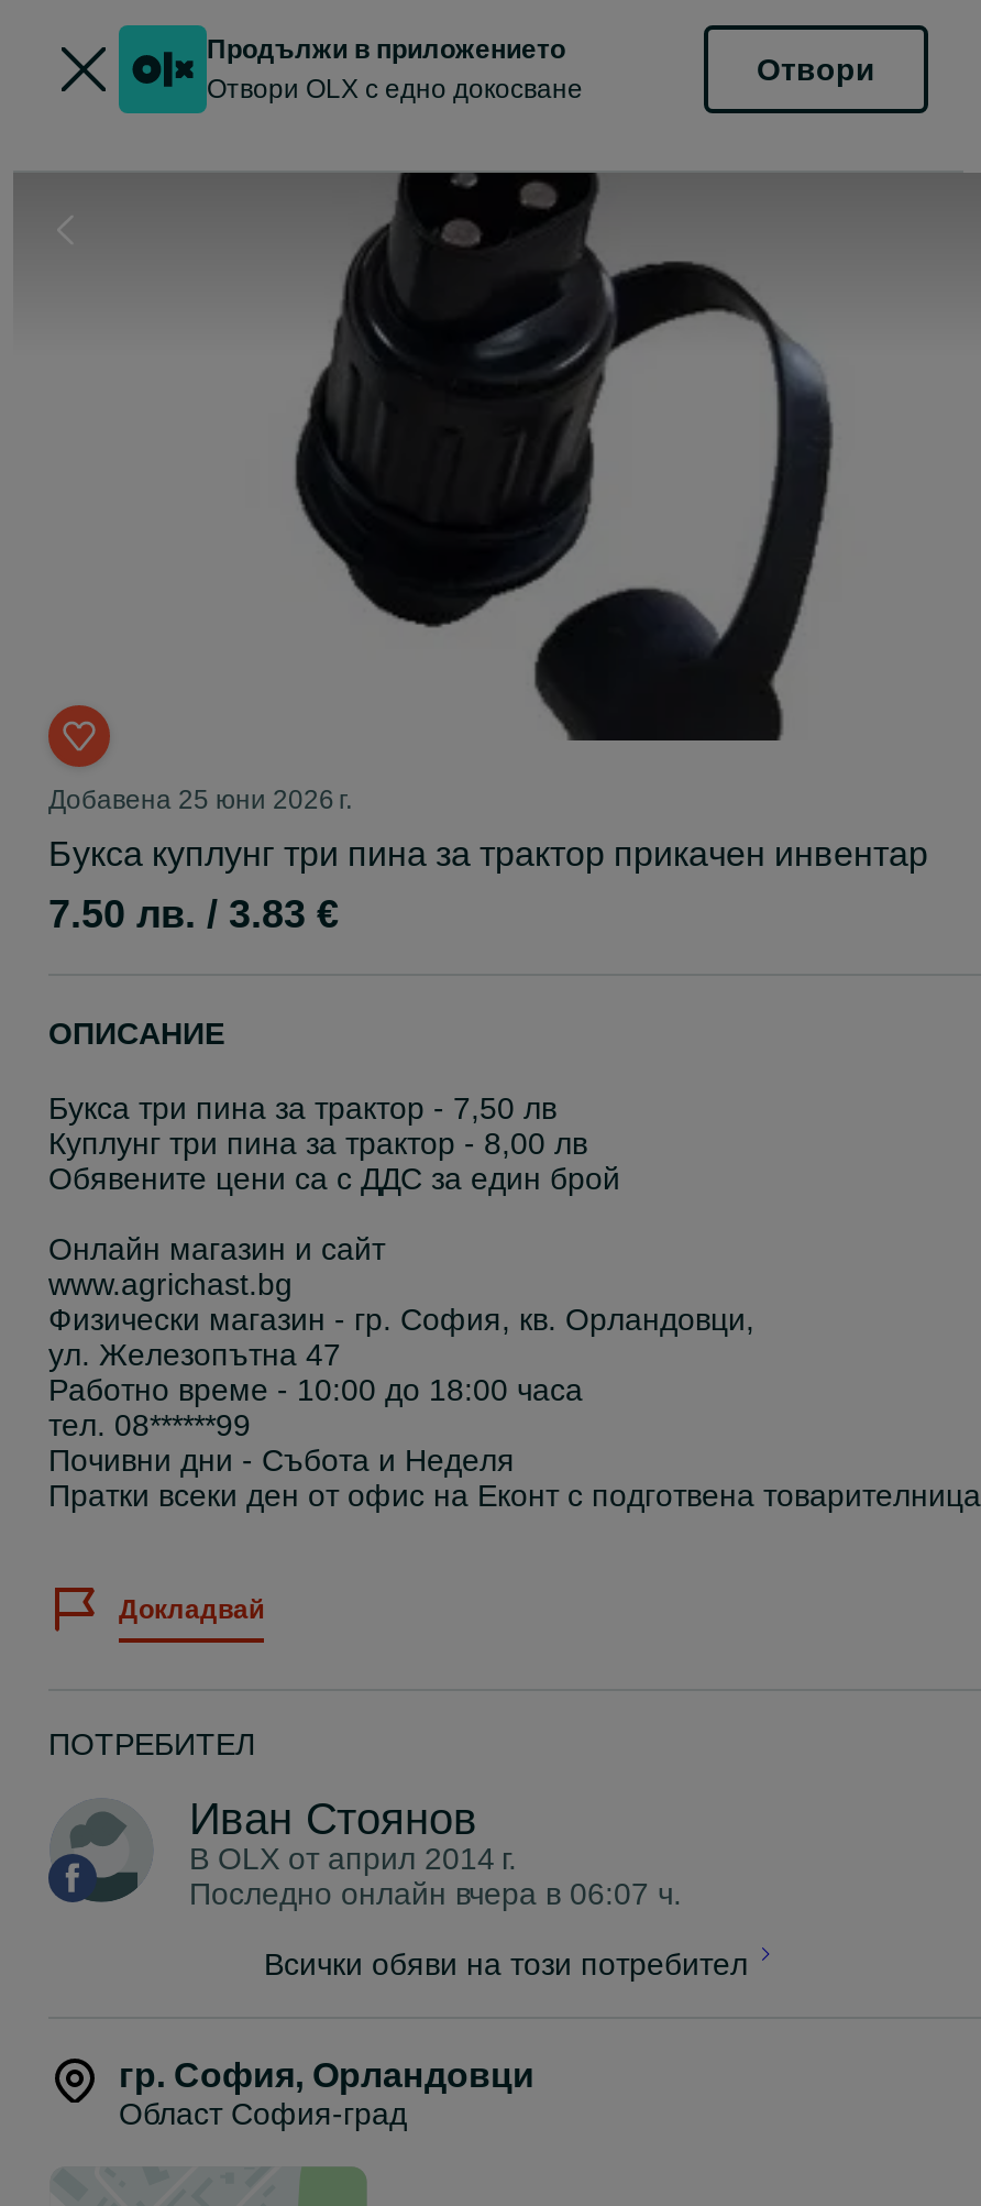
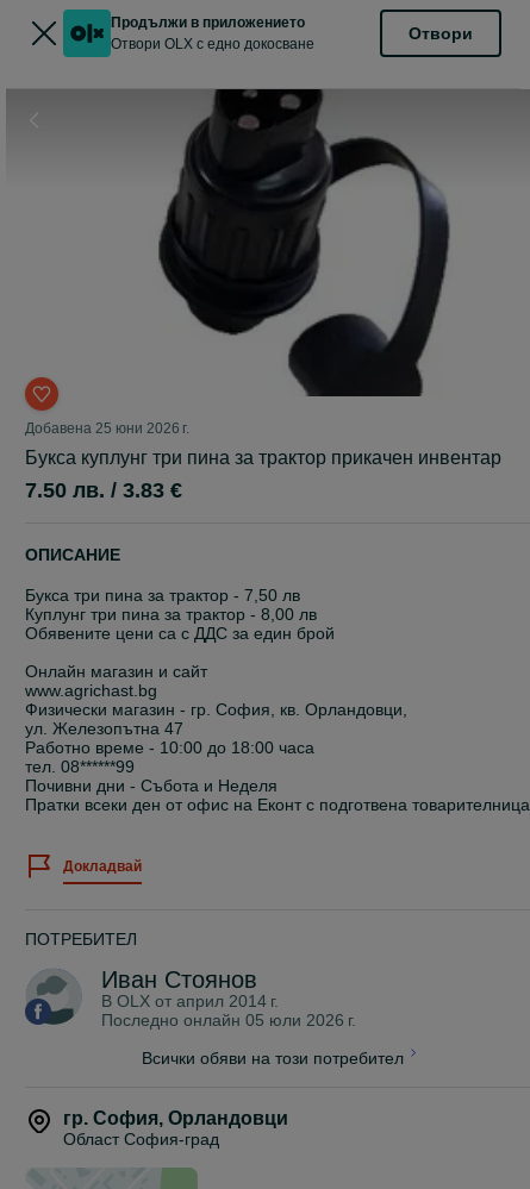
- Последно онлайн вчера в 06:07 ч.
+ Последно онлайн 05 юли 2026 г.
